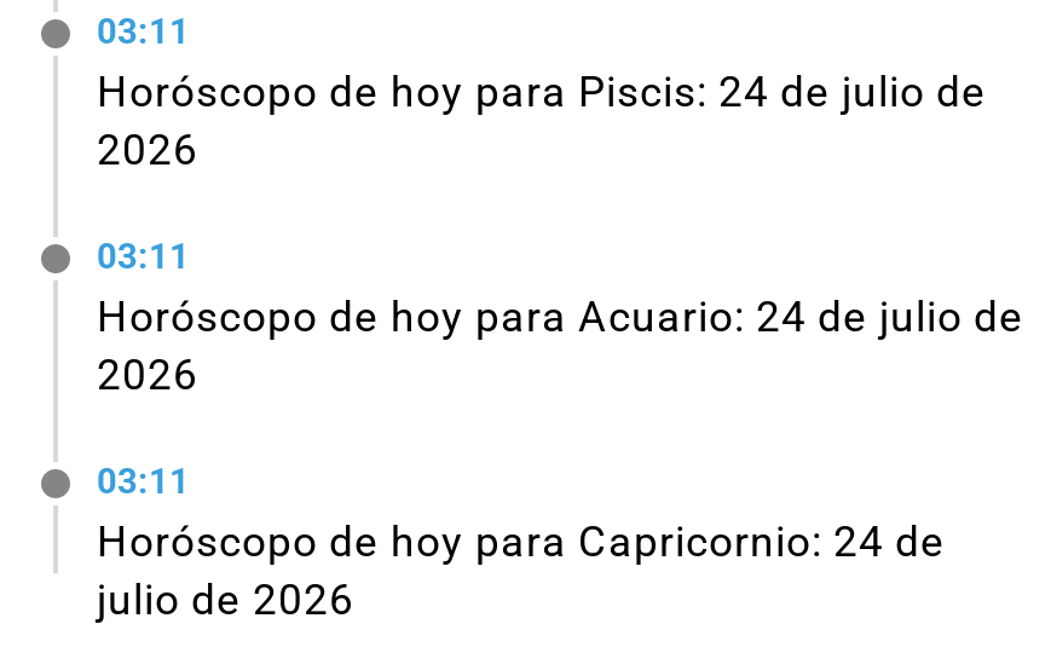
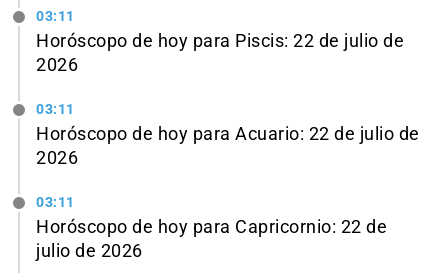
- Horóscopo de hoy para Piscis: 24 de julio de
+ Horóscopo de hoy para Piscis: 22 de julio de

- Horóscopo de hoy para Acuario: 24 de julio de
+ Horóscopo de hoy para Acuario: 22 de julio de

- Horóscopo de hoy para Capricornio: 24 de
+ Horóscopo de hoy para Capricornio: 22 de
